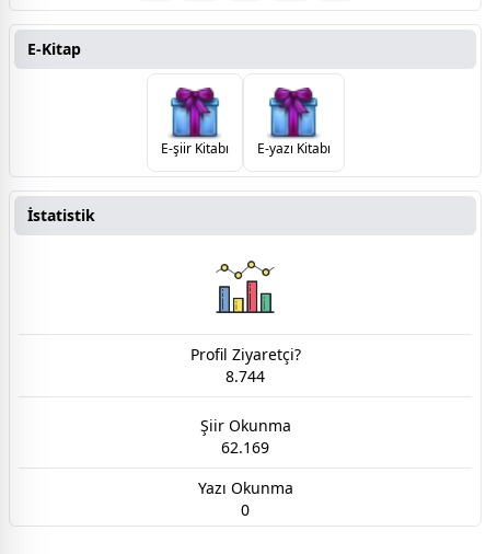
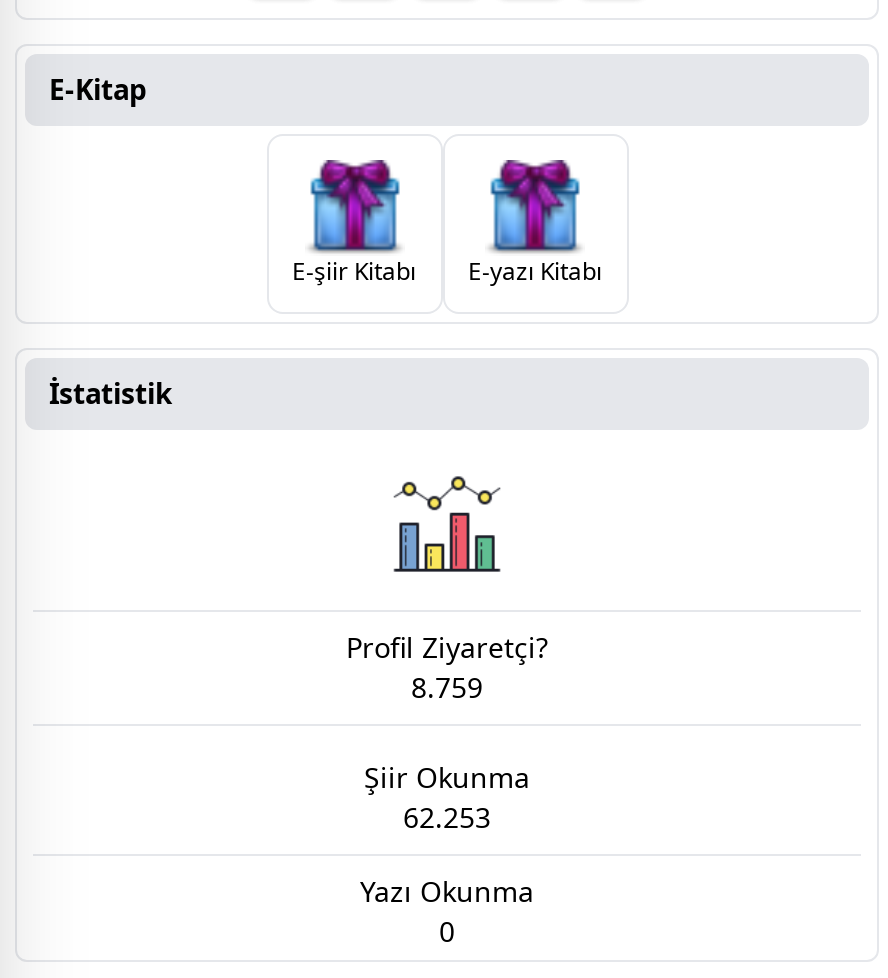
- 8.744
+ 8.759

- 62.169
+ 62.253
